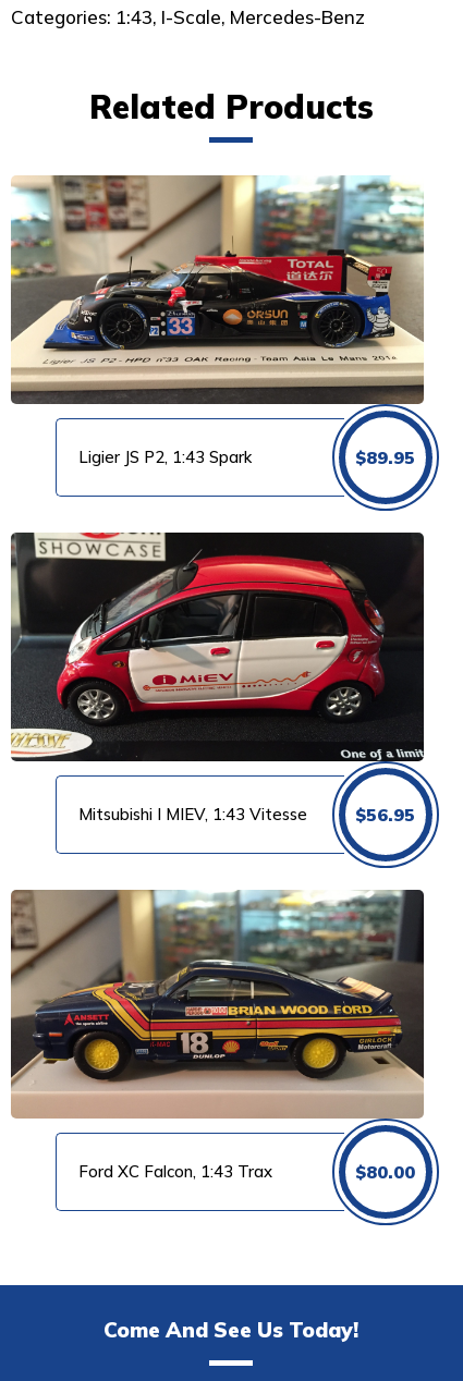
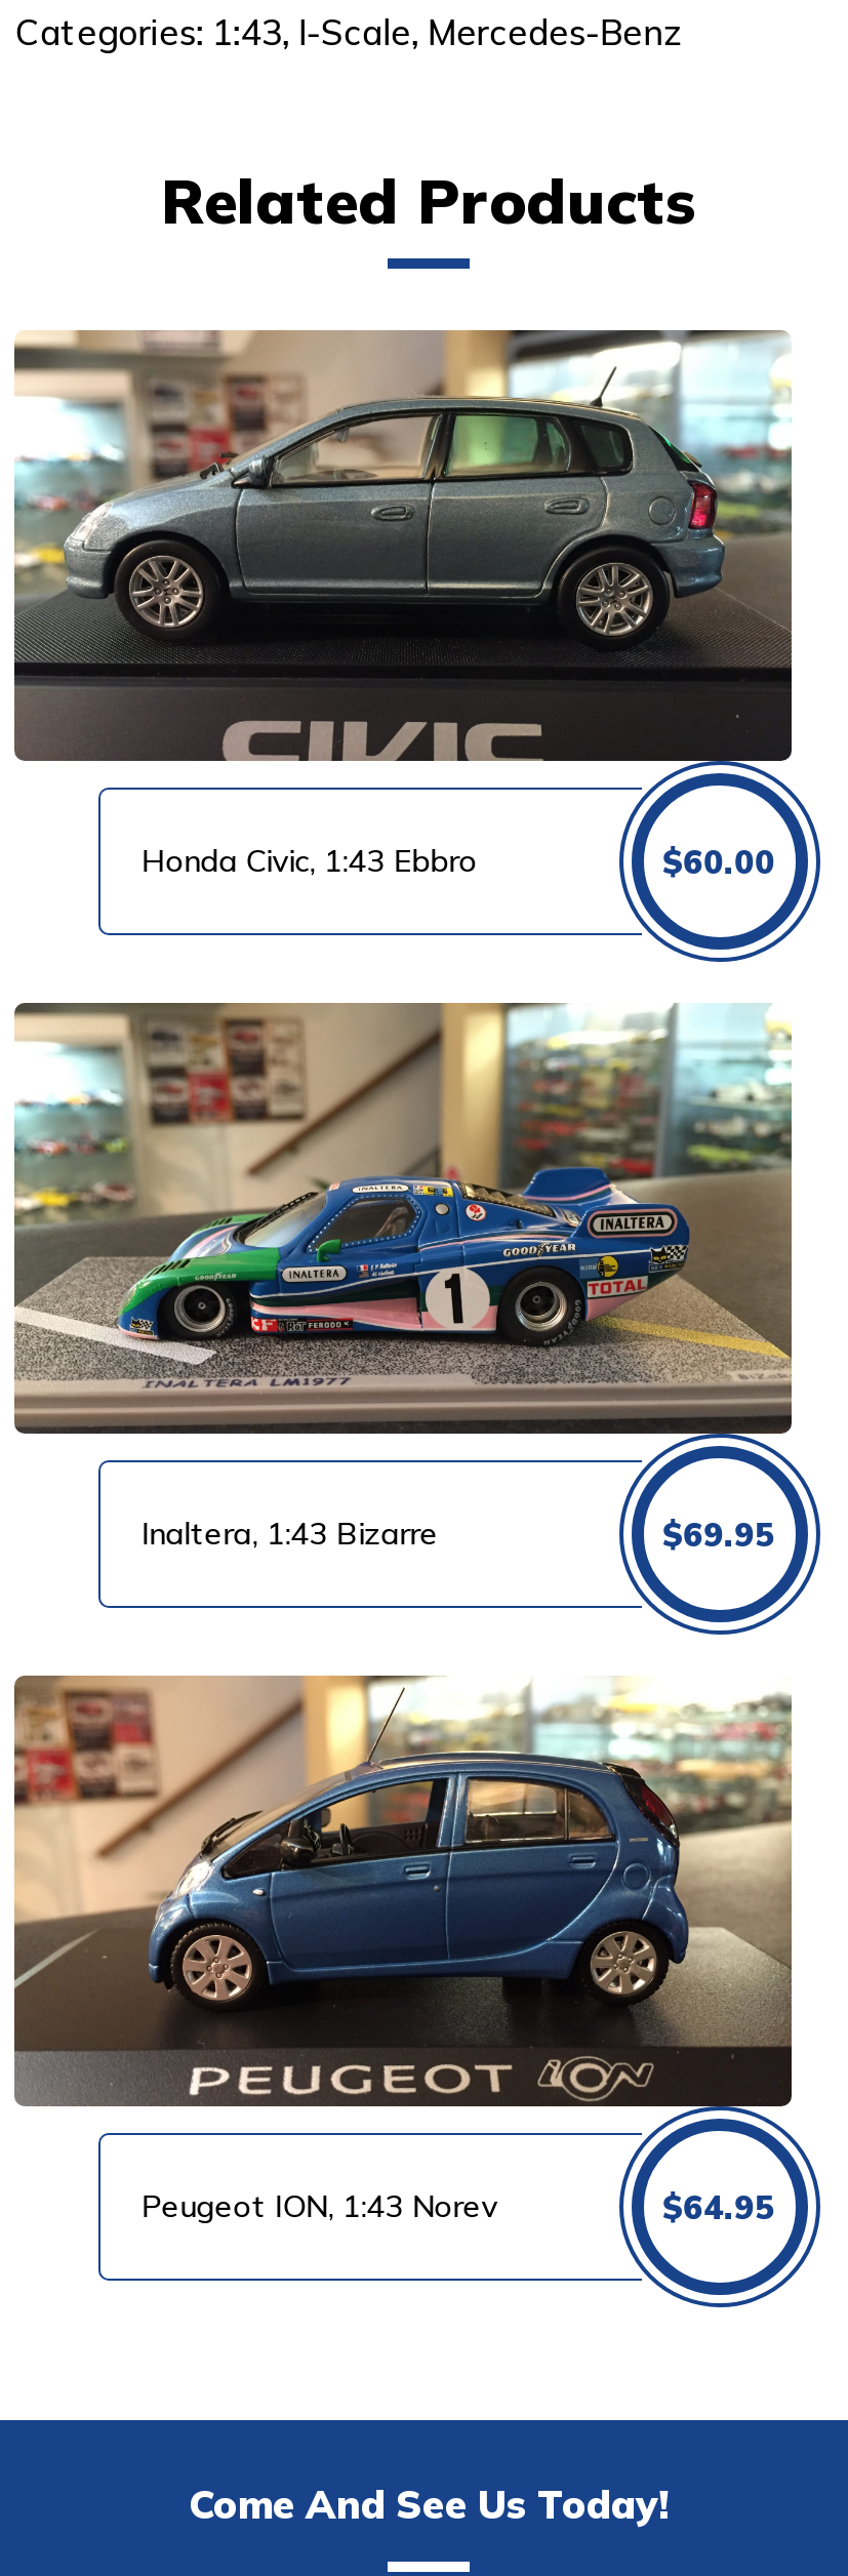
- [image]
- Ligier JS P2, 1:43 Spark
- $89.95
+ [image]
+ Honda Civic, 1:43 Ebbro
+ $60.00

- [image]
- Mitsubishi I MIEV, 1:43 Vitesse
- $56.95
+ [image]
+ Inaltera, 1:43 Bizarre
+ $69.95

- [image]
- Ford XC Falcon, 1:43 Trax
- $80.00
+ [image]
+ Peugeot ION, 1:43 Norev
+ $64.95
